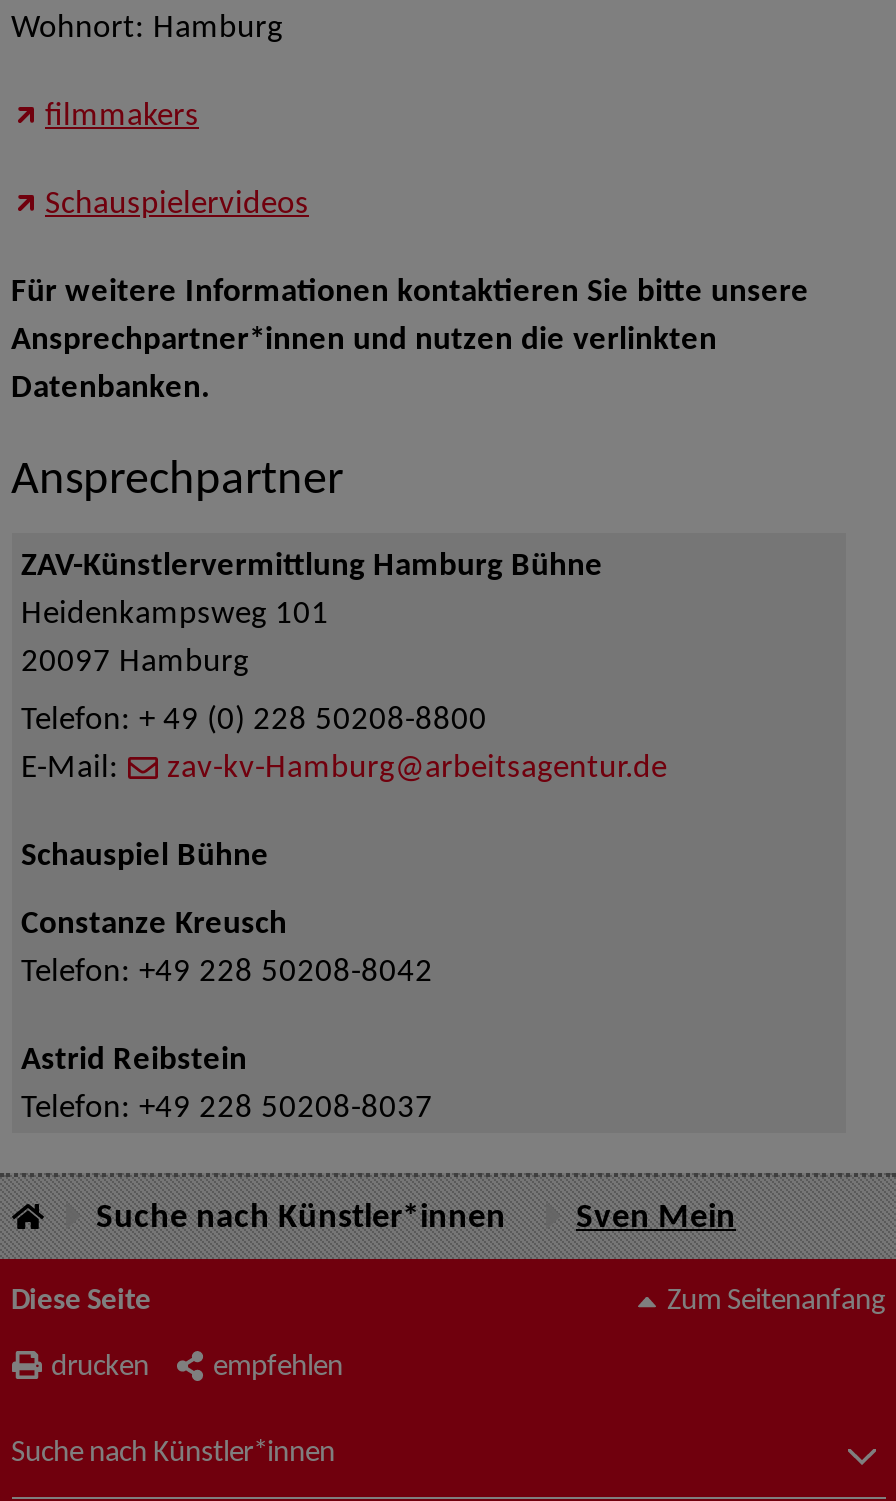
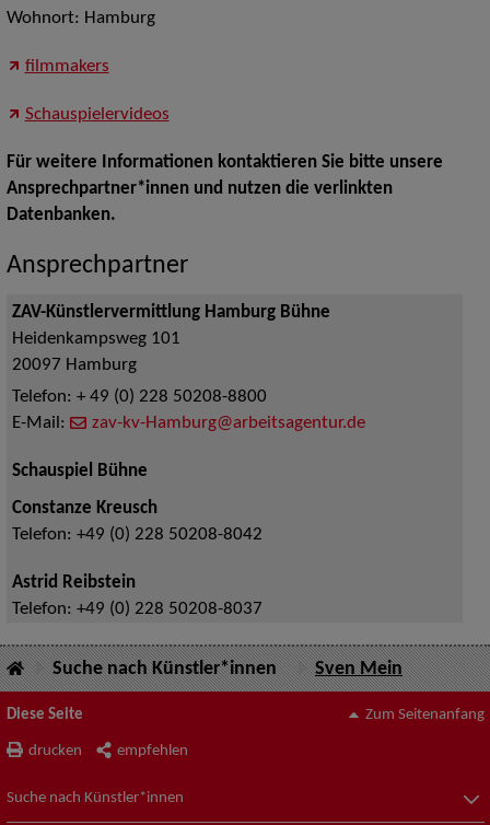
- Telefon: +49 228 50208-8042
+ Telefon: +49 (0) 228 50208-8042

- Telefon: +49 228 50208-8037
+ Telefon: +49 (0) 228 50208-8037
